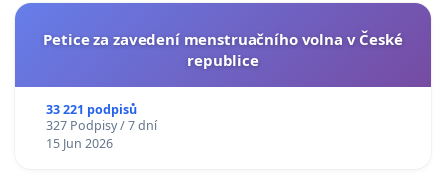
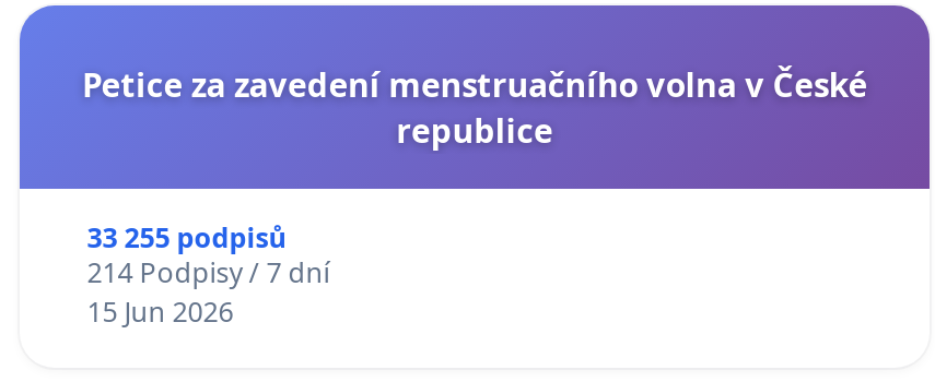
- 33 221 podpisů
+ 33 255 podpisů

- 327 Podpisy / 7 dní
+ 214 Podpisy / 7 dní
